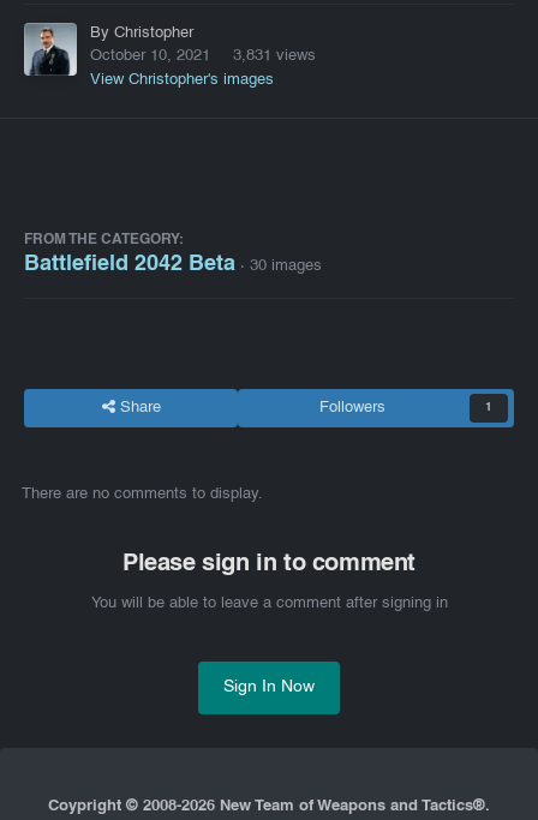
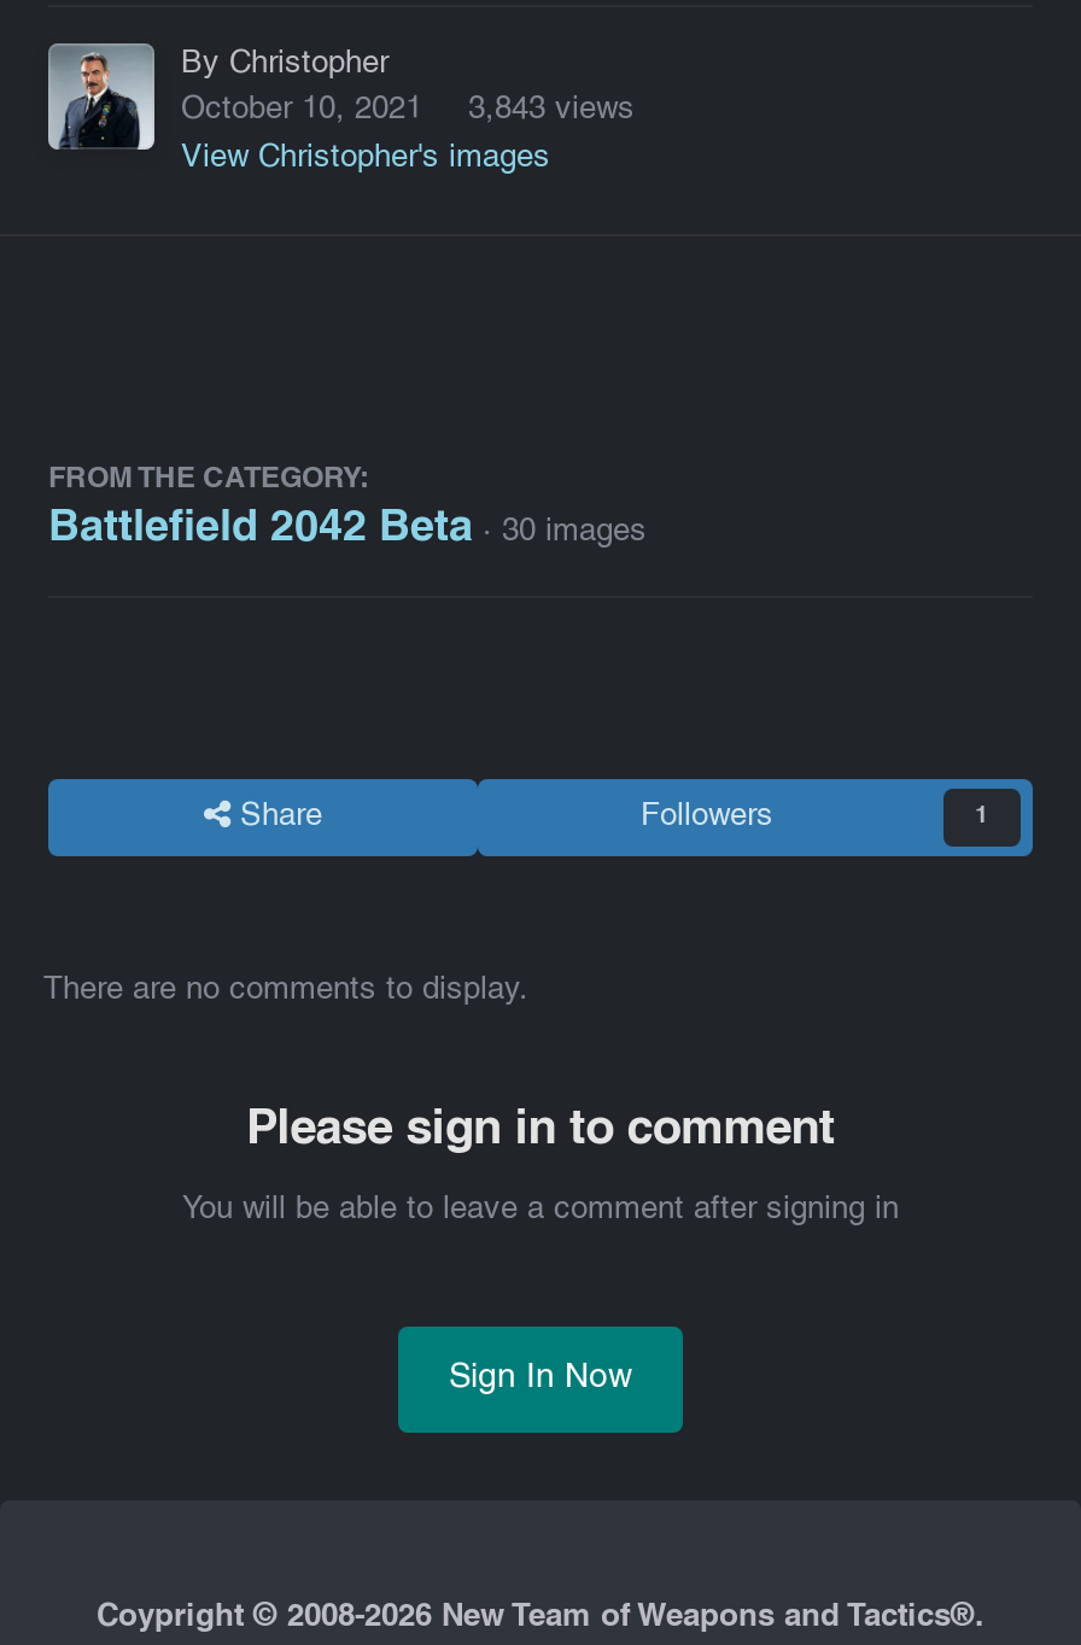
- October 10, 2021 3,831 views
+ October 10, 2021 3,843 views
